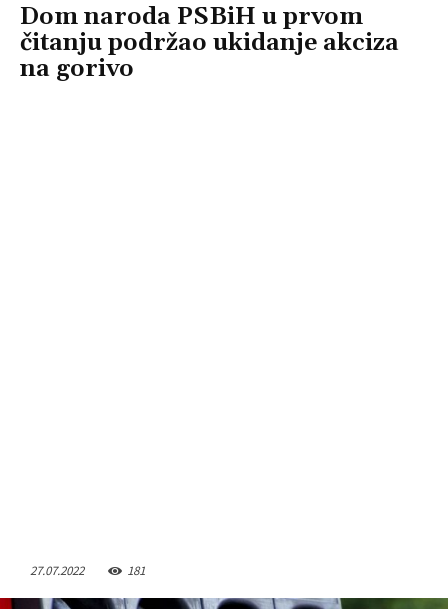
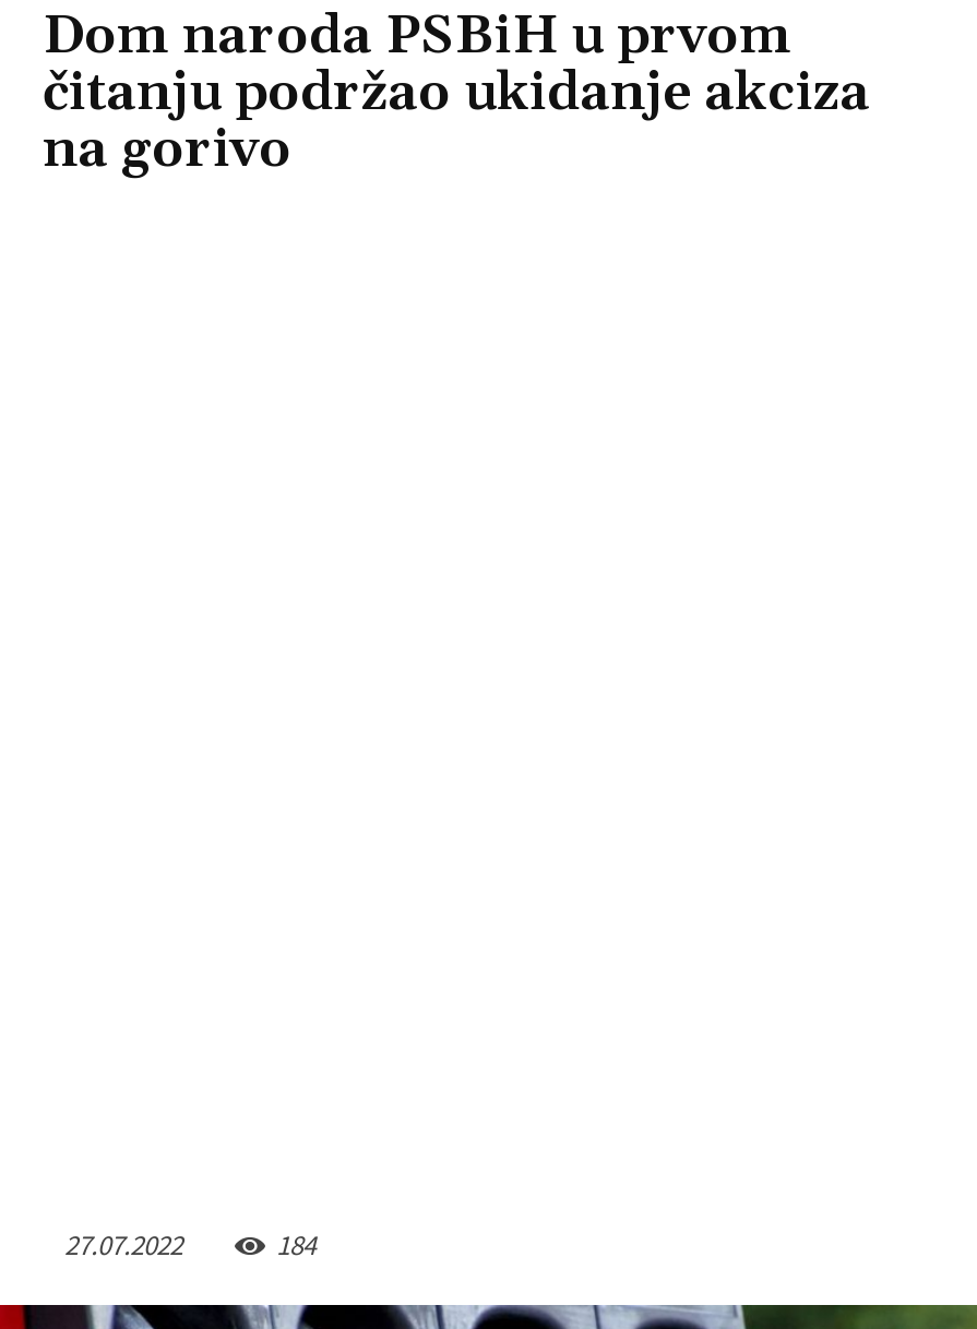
- 181
+ 184
